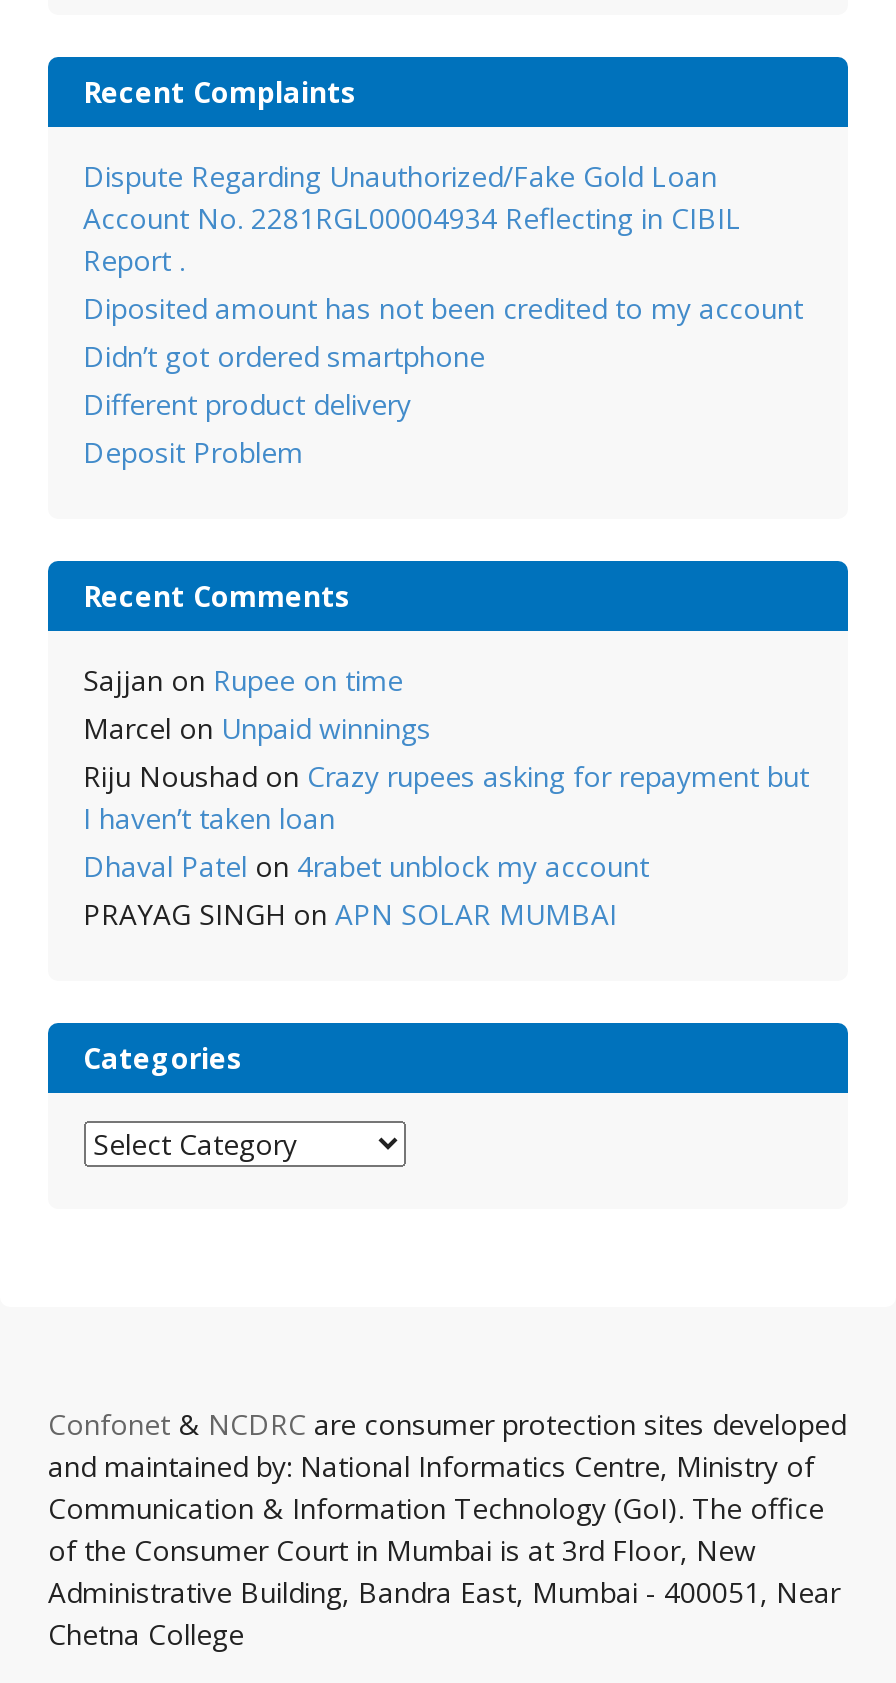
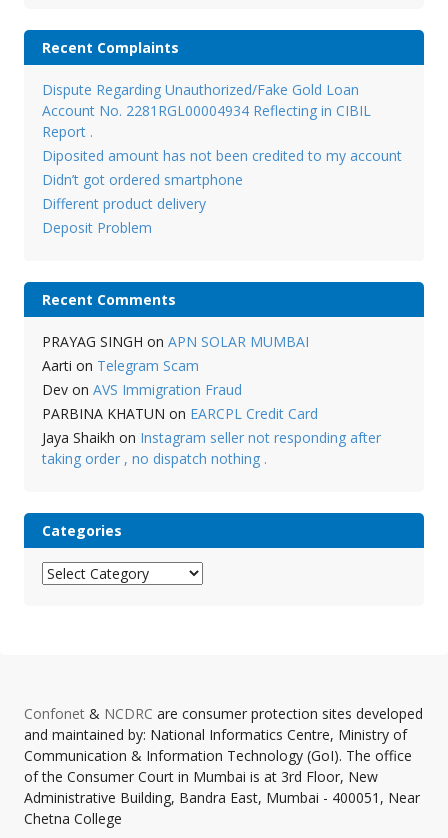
- Sajjan on Rupee on time
- Marcel on Unpaid winnings
- Riju Noushad on Crazy rupees asking for repayment but
- I haven’t taken loan
- Dhaval Patel on 4rabet unblock my account

moved up: PRAYAG SINGH on APN SOLAR MUMBAI

+ Aarti on Telegram Scam
+ Dev on AVS Immigration Fraud
+ PARBINA KHATUN on EARCPL Credit Card
+ Jaya Shaikh on Instagram seller not responding after
+ taking order , no dispatch nothing .
